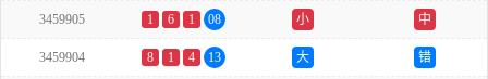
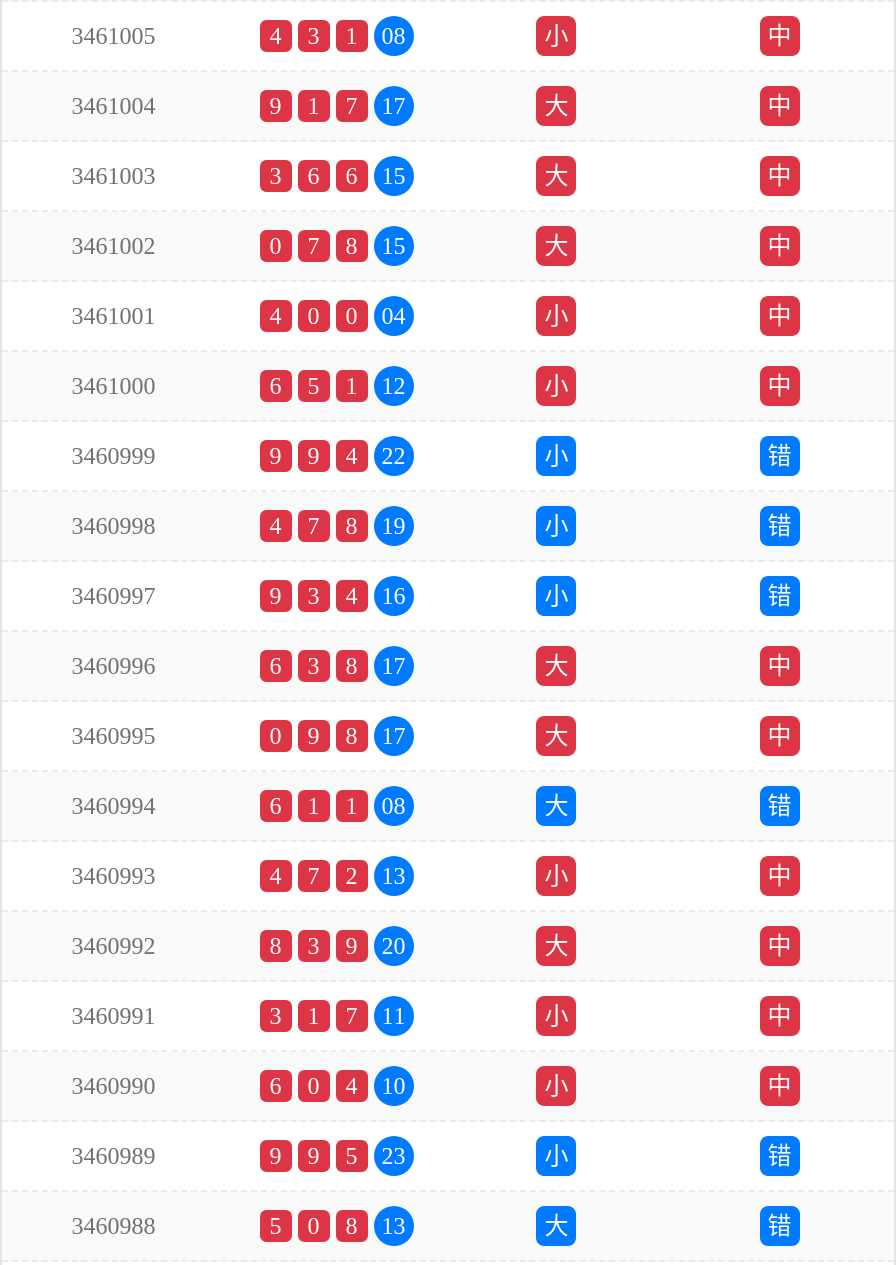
- 3459905
- 1
- 6
+ 3461005
+ 4
+ 3

- 3459904
+ 3461004
+ 9
+ 1
+ 7
+ 17
+ 大
+ 中
+ 3461003
+ 3
+ 6
+ 6
+ 15
+ 大
+ 中
+ 3461002
+ 0
+ 7

+ 15
+ 大
+ 中
+ 3461001
+ 4
+ 0
+ 0
+ 04
+ 小
+ 中
+ 3461000
+ 6
+ 5

+ 12
+ 小
+ 中
+ 3460999
+ 9
+ 9

+ 22
+ 小
+ 错
+ 3460998
+ 4
+ 7
+ 8
+ 19
+ 小
+ 错
+ 3460997
+ 9
+ 3
+ 4
+ 16
+ 小
+ 错
+ 3460996
+ 6
+ 3
+ 8
+ 17
+ 大
+ 中
+ 3460995
+ 0
+ 9
+ 8
+ 17
+ 大
+ 中
+ 3460994
+ 6
+ 1
+ 1
+ 08
+ 大
+ 错
+ 3460993
+ 4
+ 7
+ 2
+ 13
+ 小
+ 中
+ 3460992
+ 8
+ 3
+ 9
+ 20
+ 大
+ 中
+ 3460991
+ 3
+ 1
+ 7
+ 11
+ 小
+ 中
+ 3460990
+ 6
+ 0
+ 4
+ 10
+ 小
+ 中
+ 3460989
+ 9
+ 9
+ 5
+ 23
+ 小
+ 错
+ 3460988
+ 5
+ 0
+ 8
